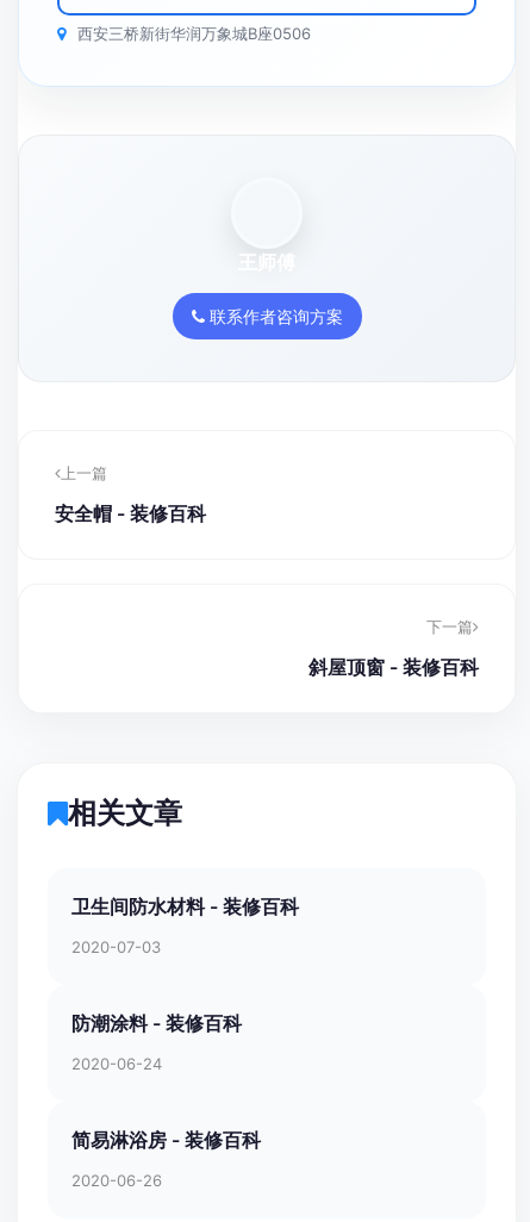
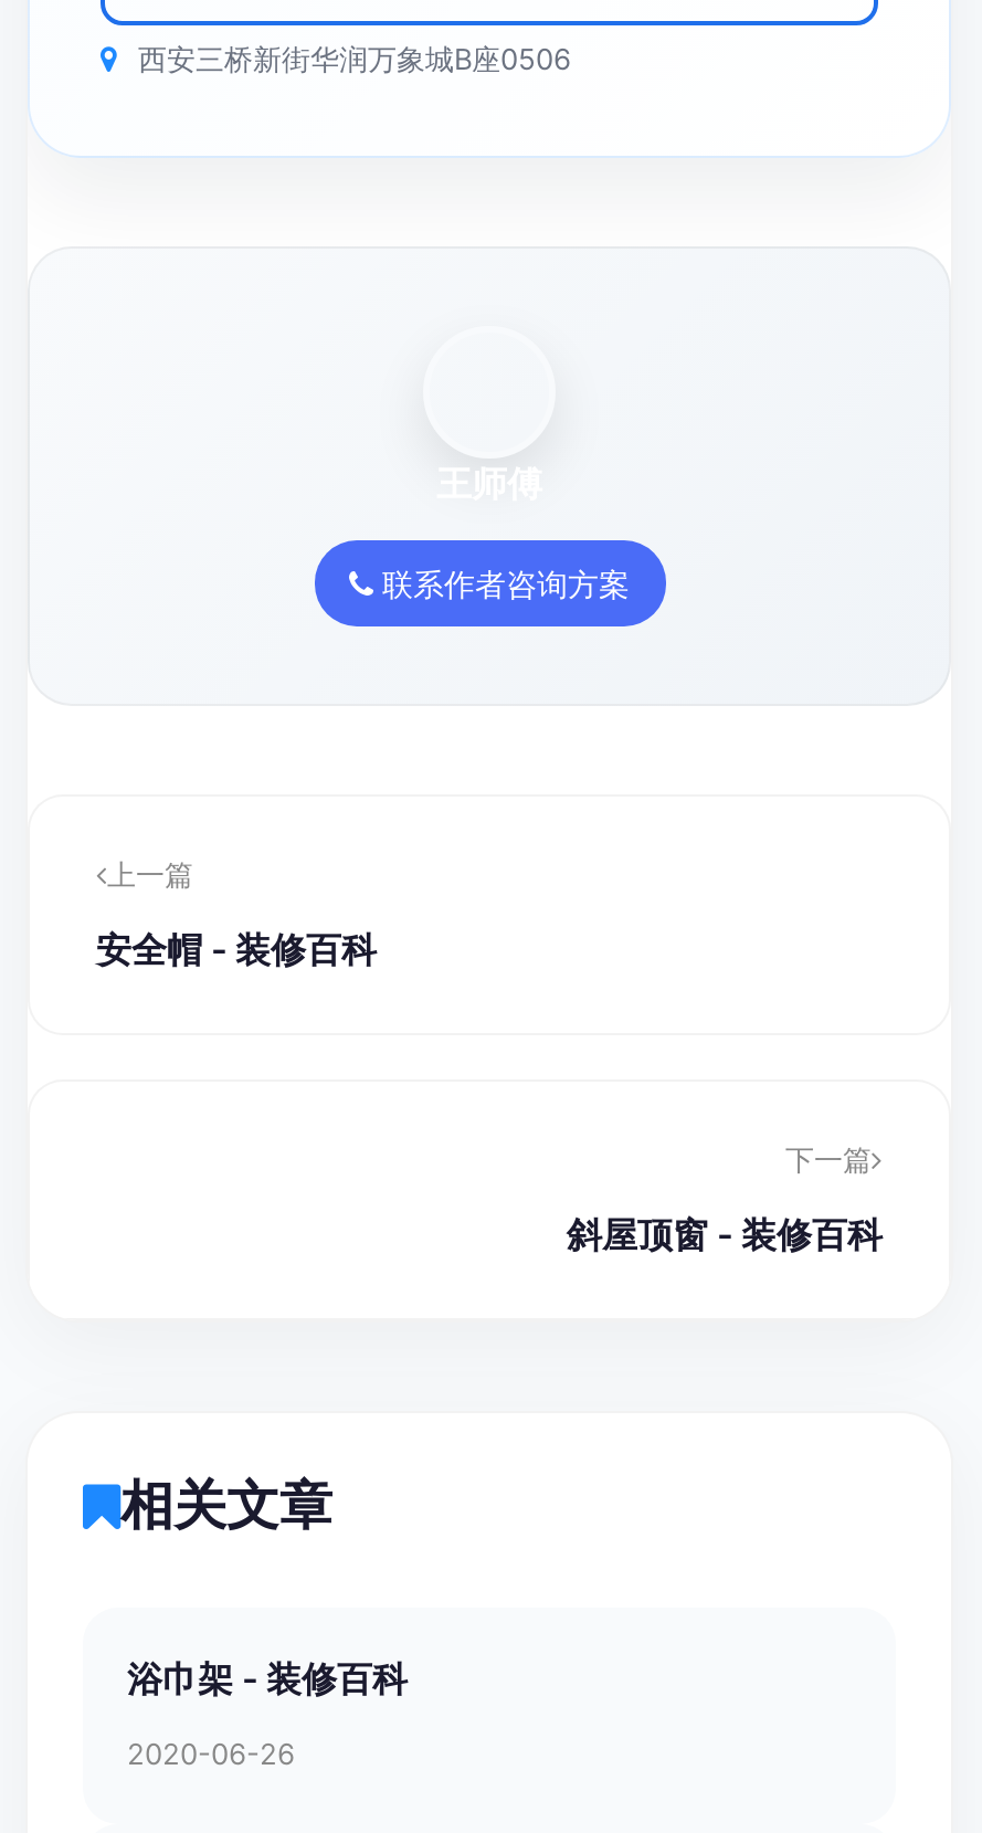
- 卫生间防水材料 - 装修百科
- 2020-07-03
- 防潮涂料 - 装修百科
- 2020-06-24
- 简易淋浴房 - 装修百科
+ 浴巾架 - 装修百科
